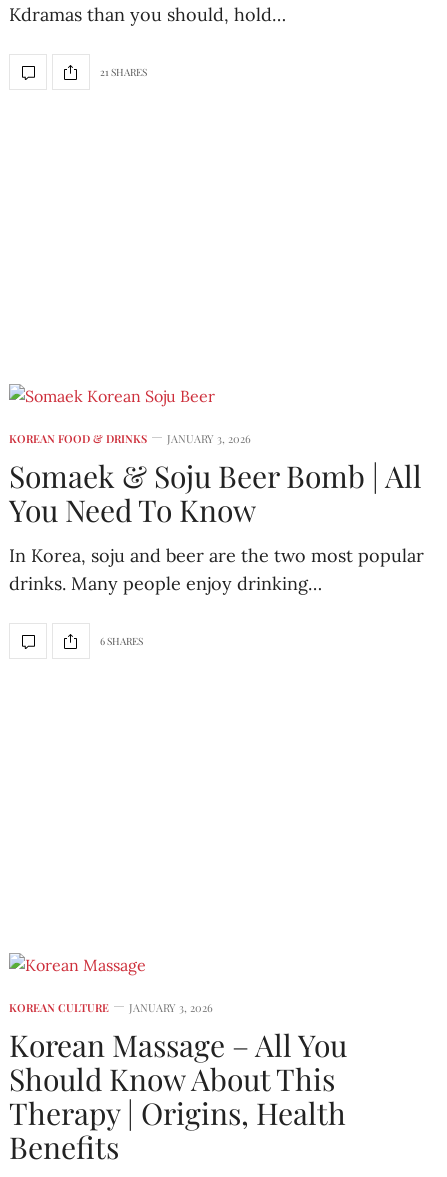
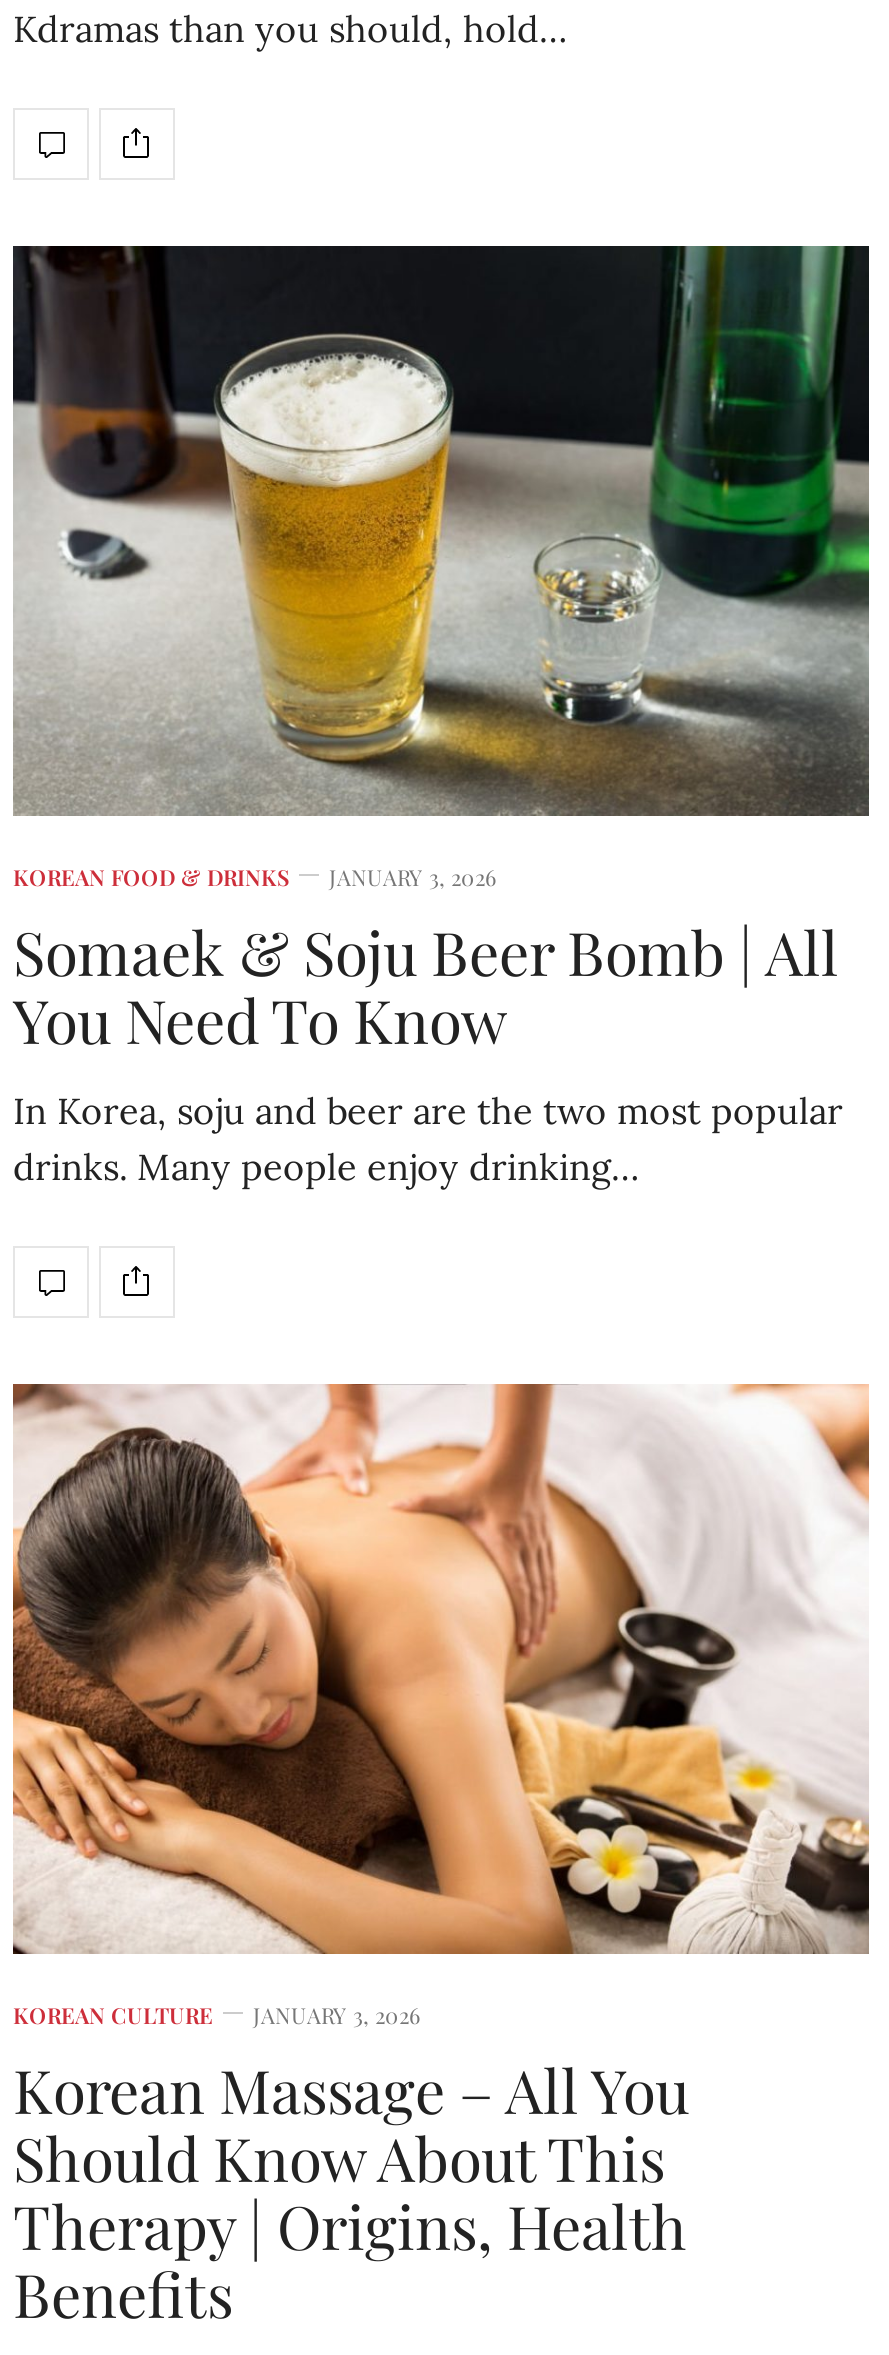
+ [image]

- 21 SHARES

+ [image]

- 6 SHARES
